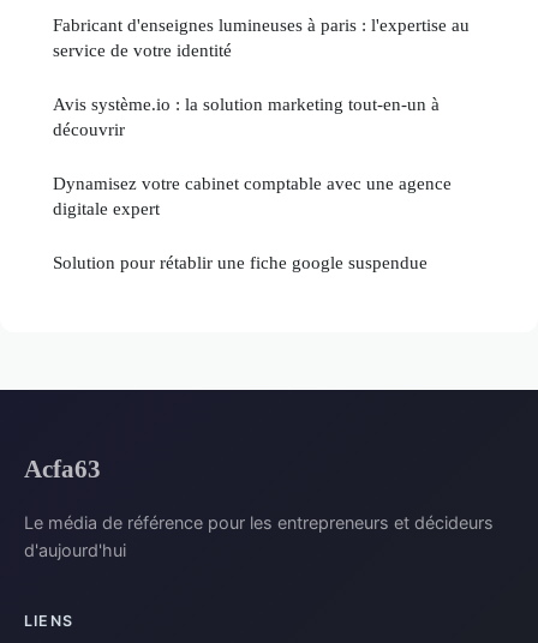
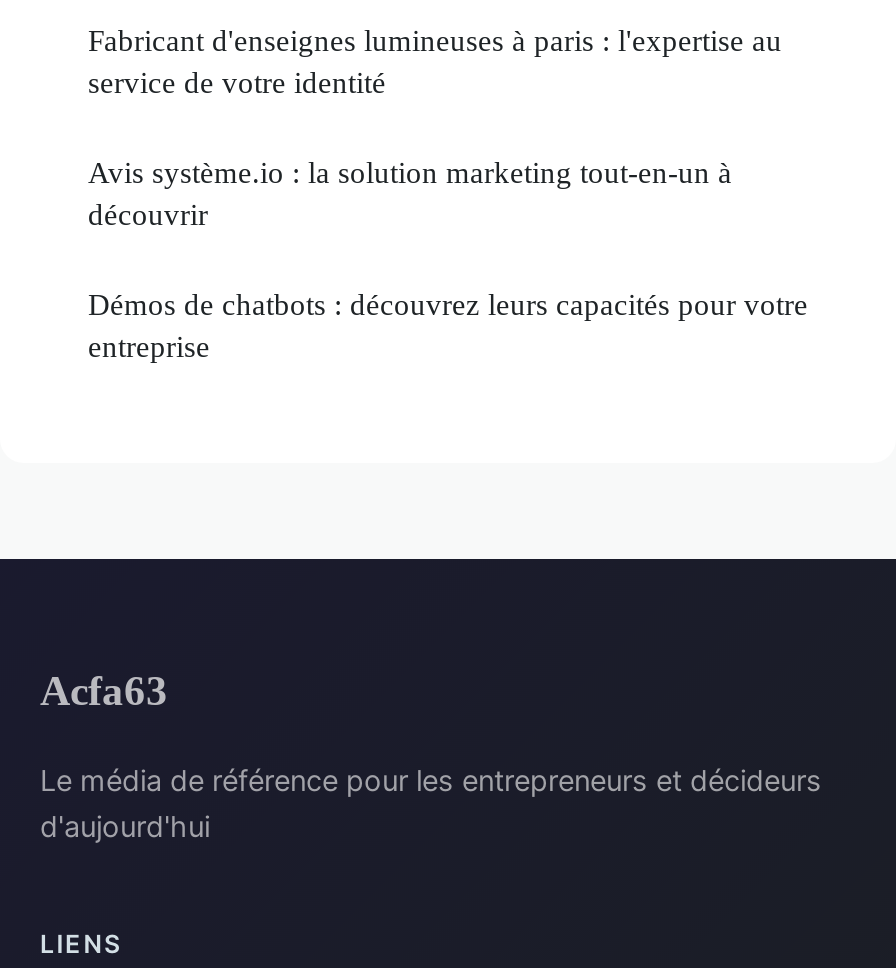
- Dynamisez votre cabinet comptable avec une agence
- digitale expert
- Solution pour rétablir une fiche google suspendue
+ Démos de chatbots : découvrez leurs capacités pour votre
+ entreprise
